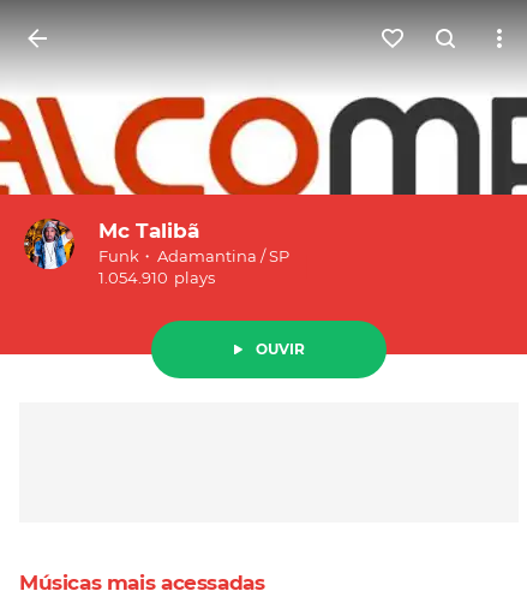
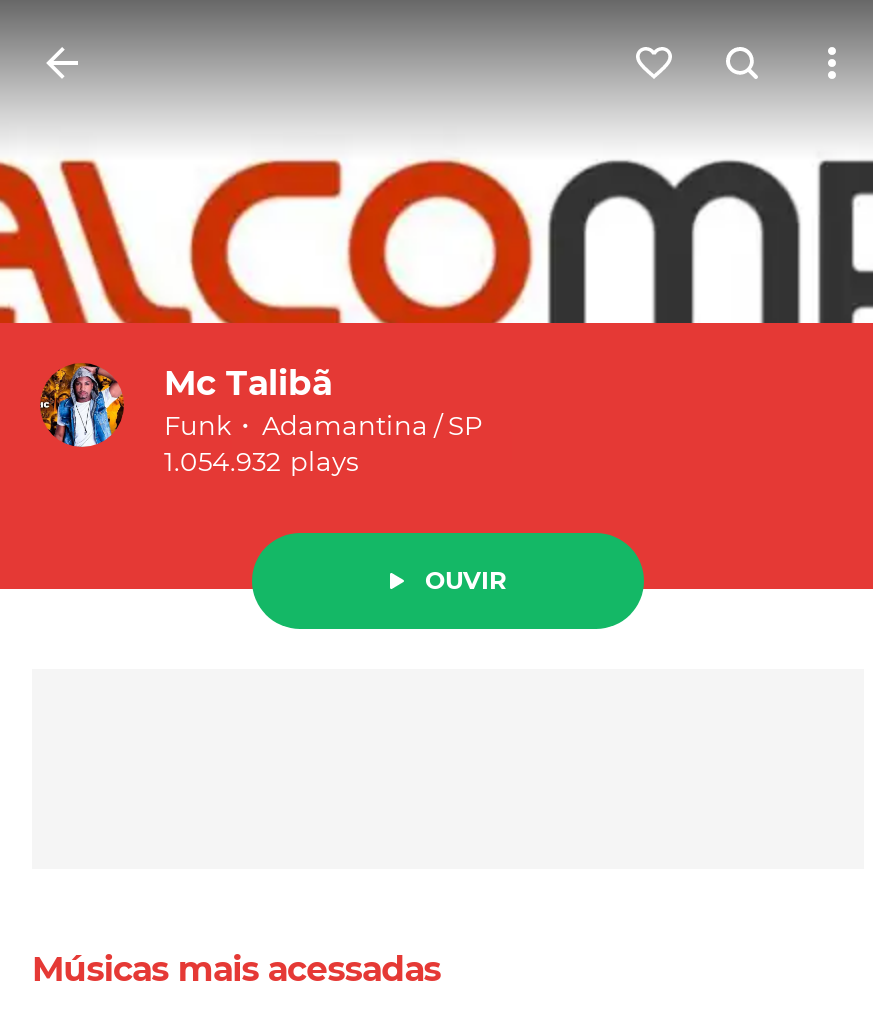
- 1.054.910 plays
+ 1.054.932 plays
